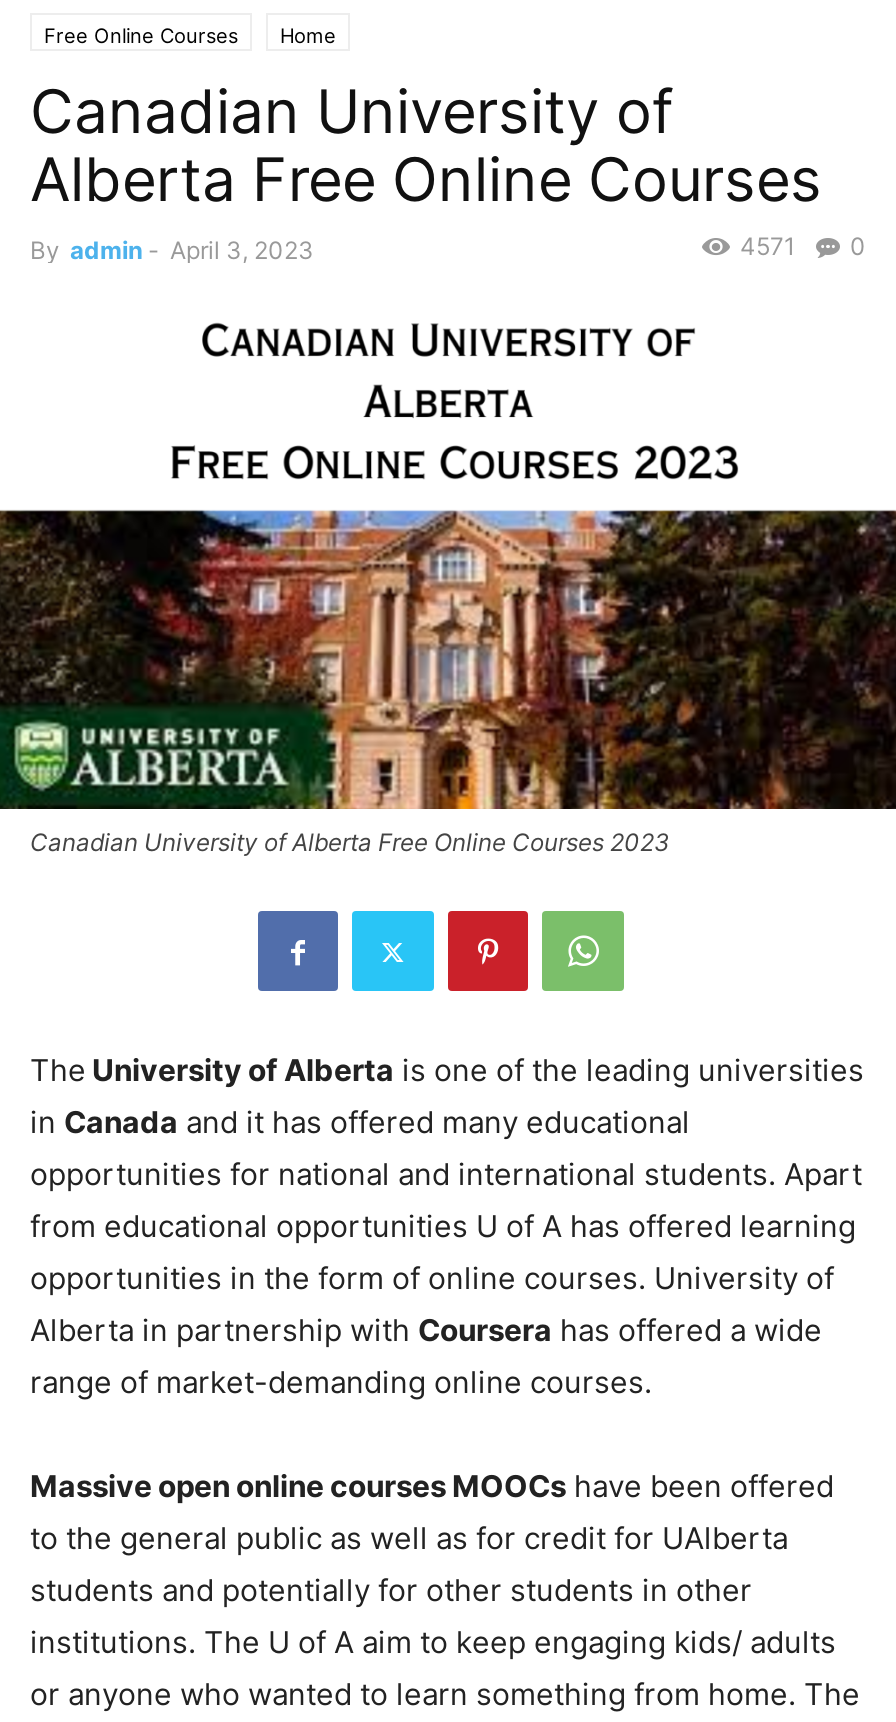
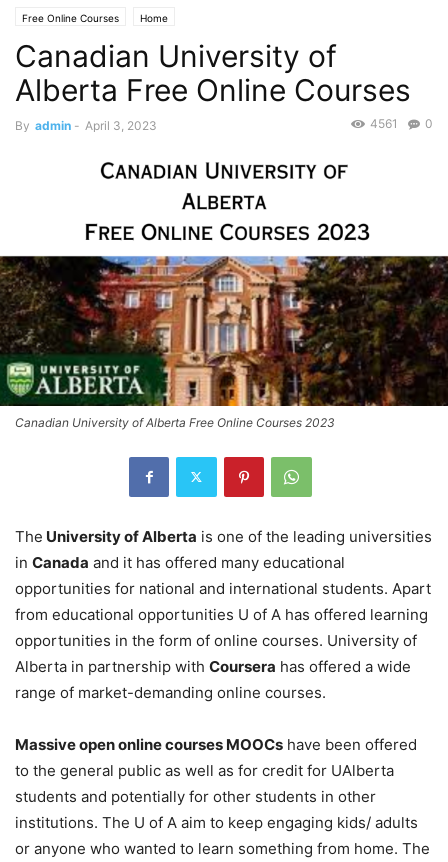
- 4571 0
+ 4561 0
